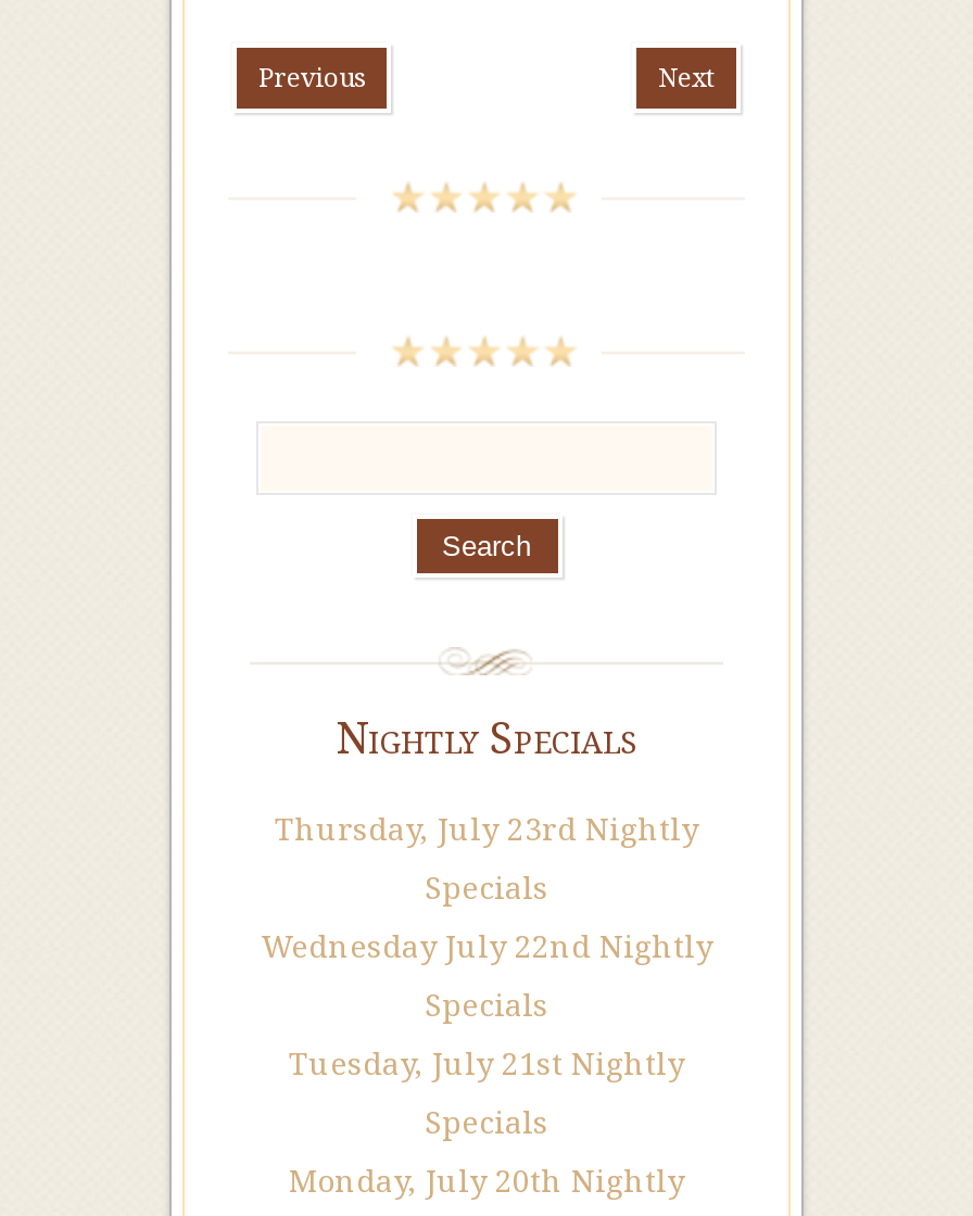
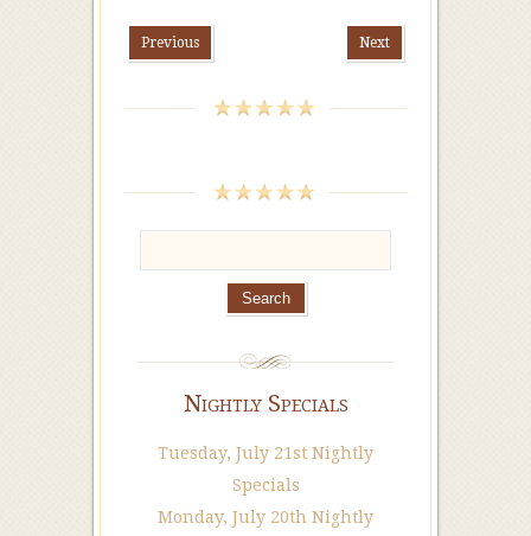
- Thursday, July 23rd Nightly
- Specials
- Wednesday July 22nd Nightly
- Specials
